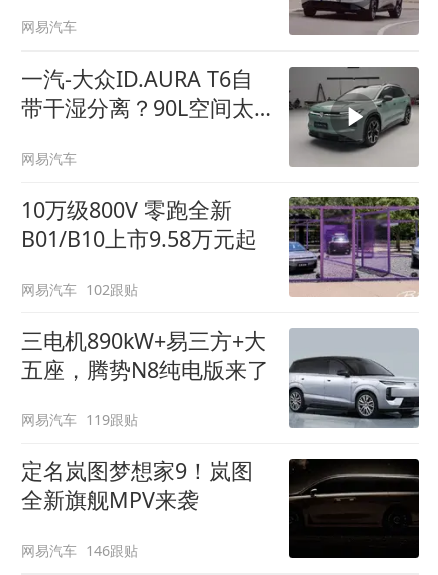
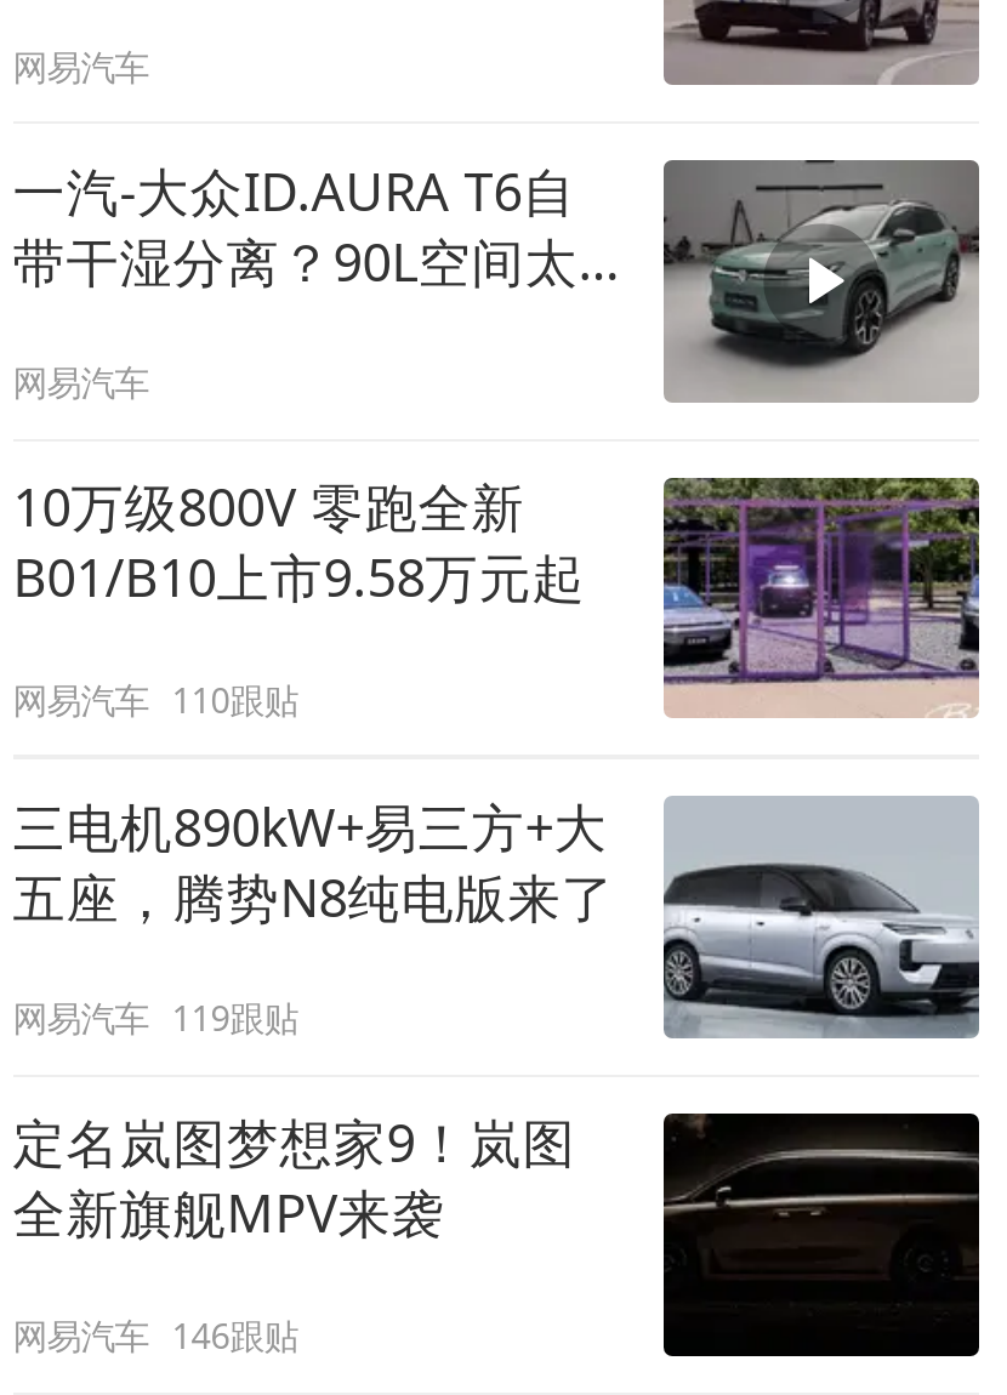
- 网易汽车 102跟贴
+ 网易汽车 110跟贴
